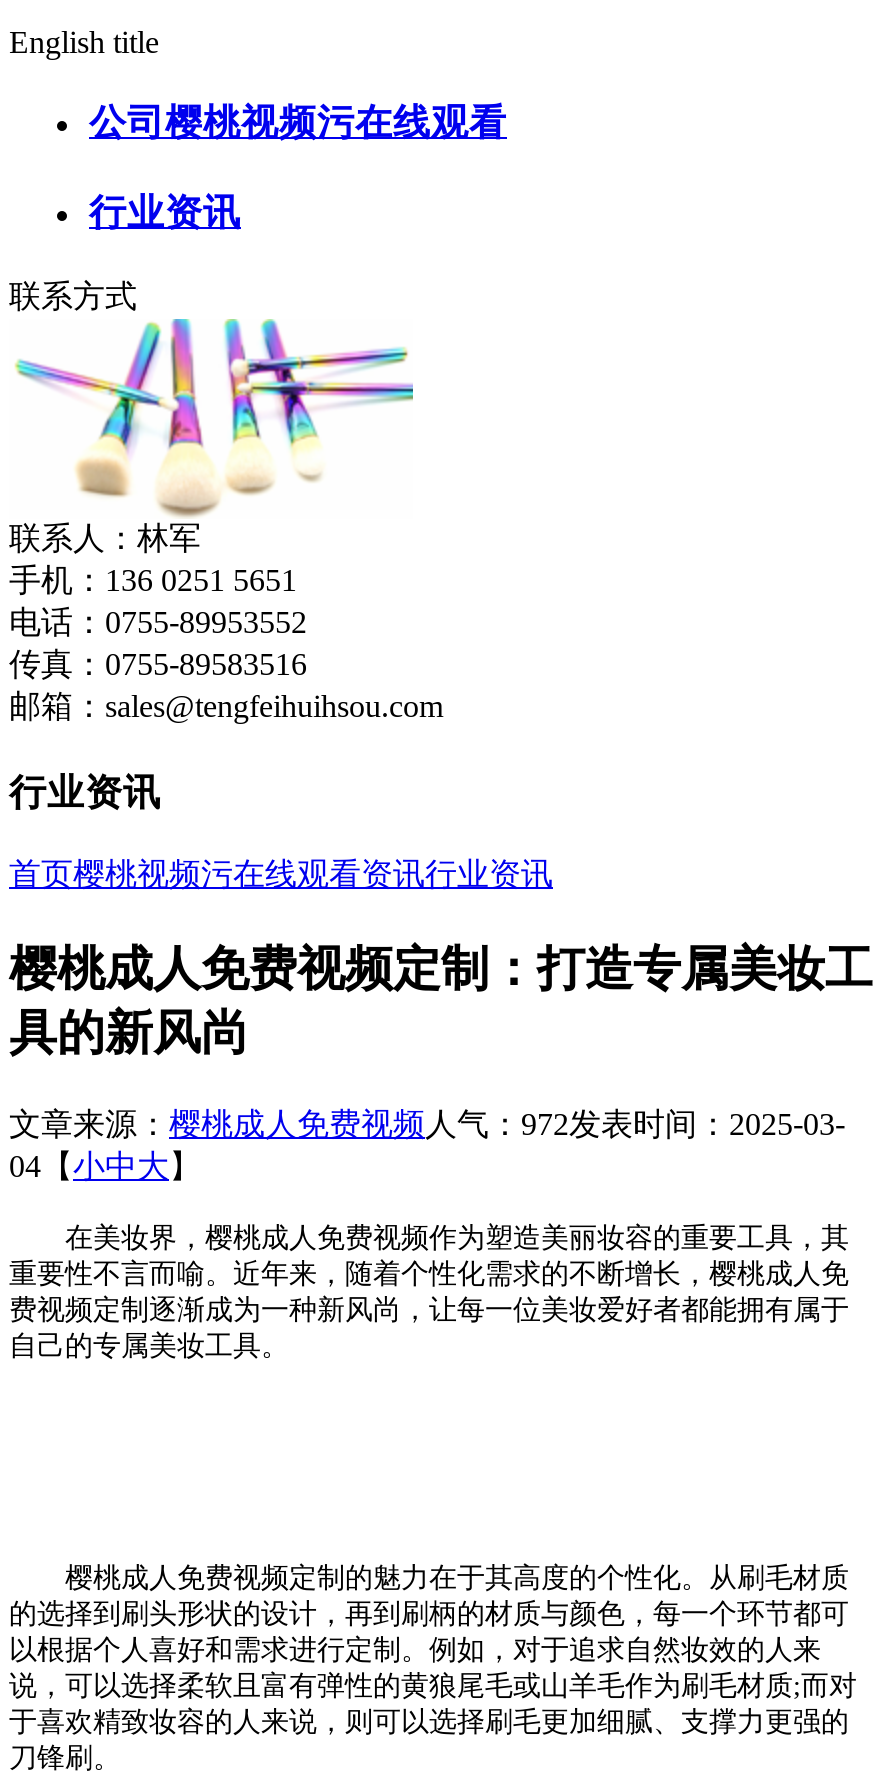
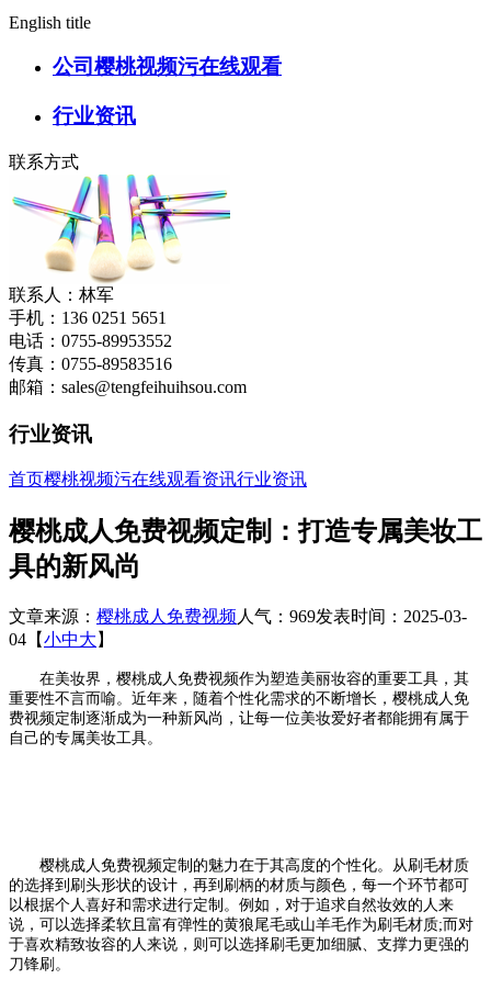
- 文章来源：樱桃成人免费视频人气：972发表时间：2025-03-
+ 文章来源：樱桃成人免费视频人气：969发表时间：2025-03-
